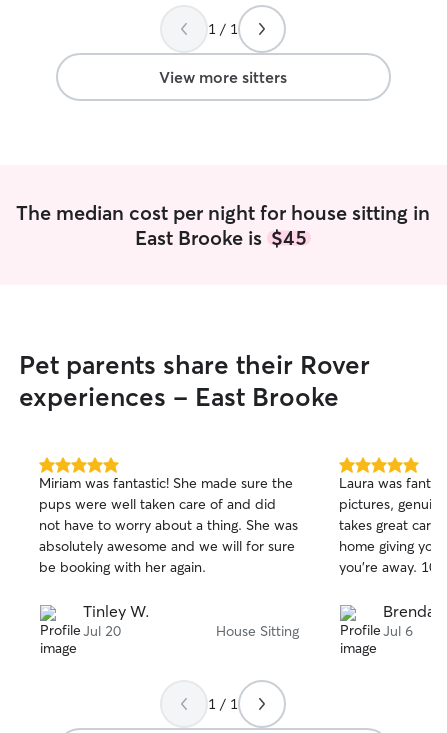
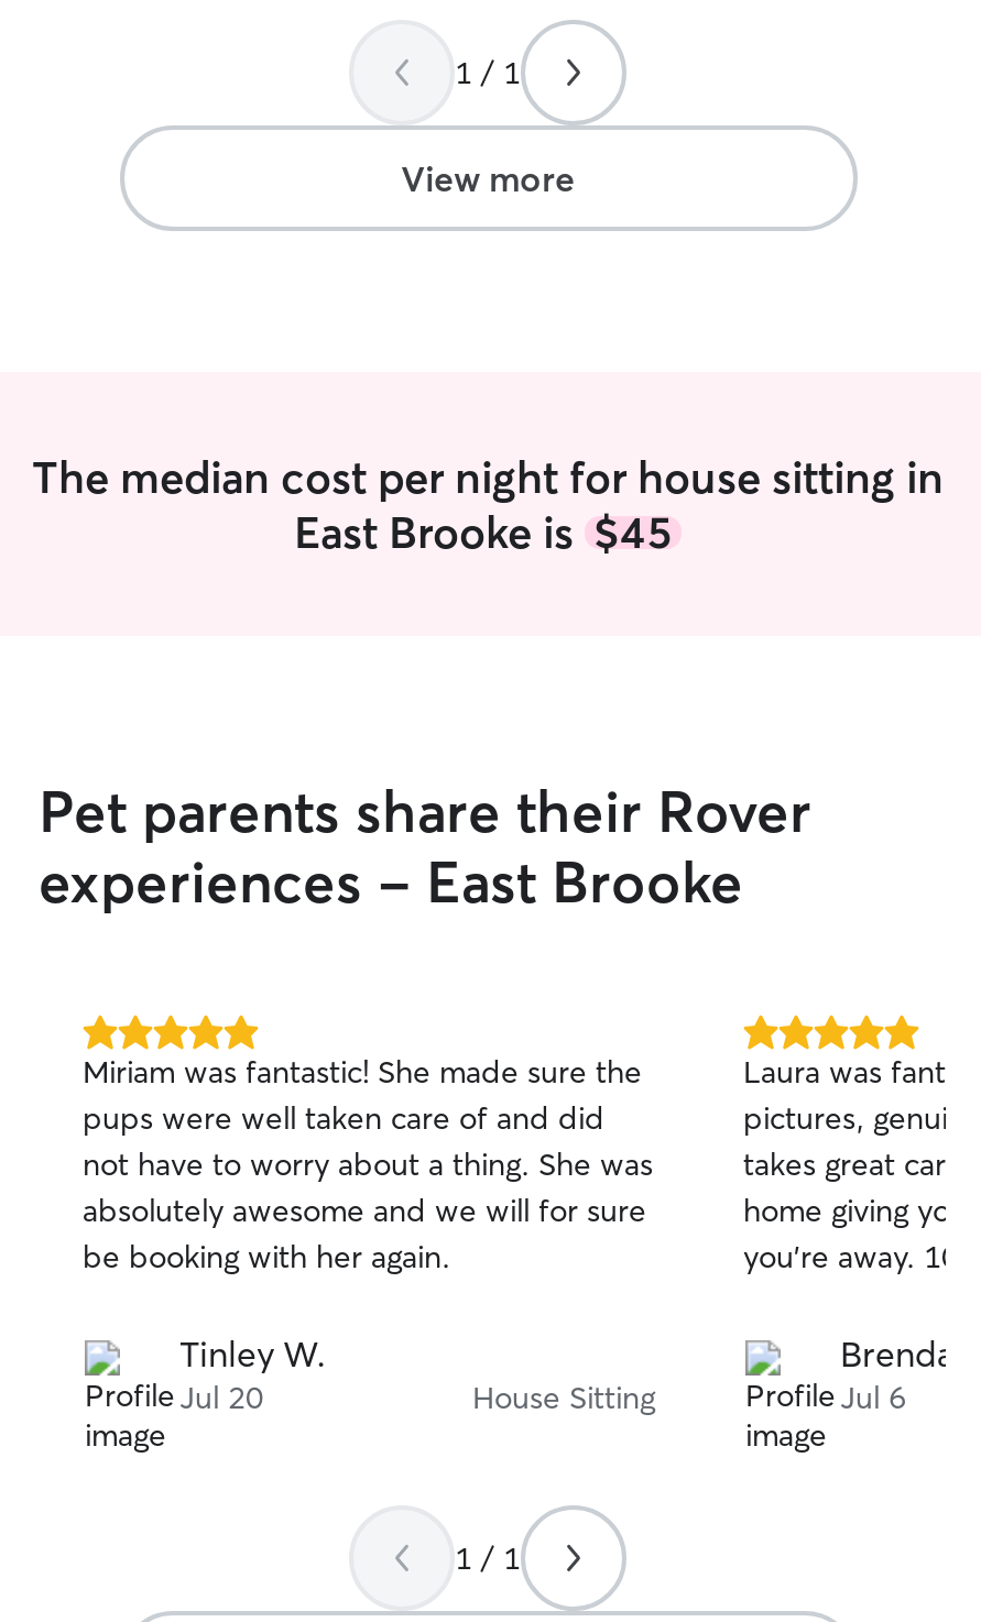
- View more sitters
+ View more
